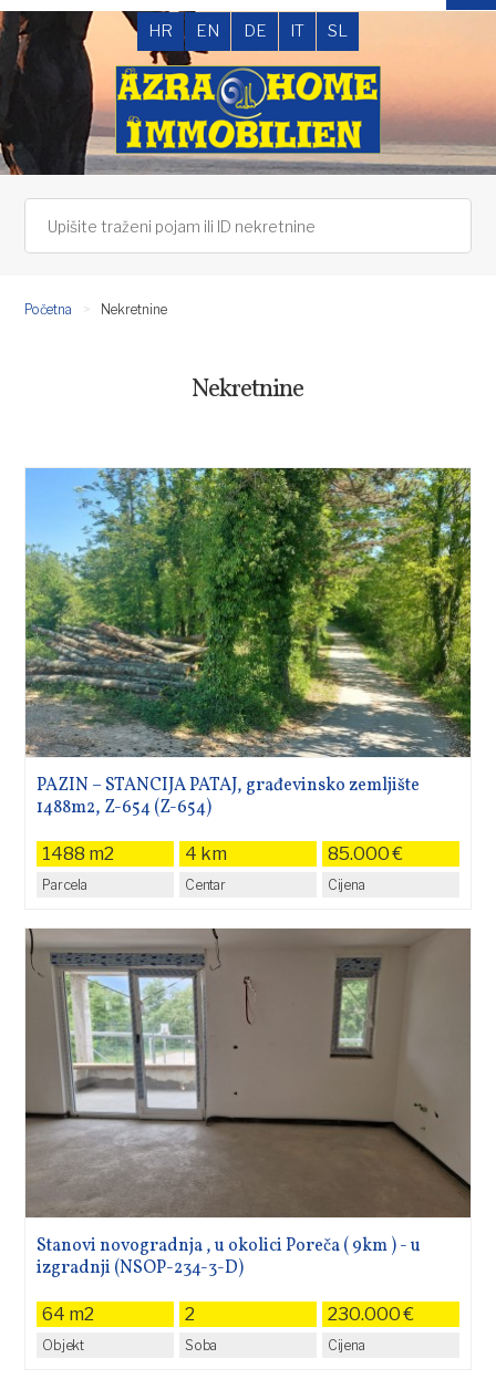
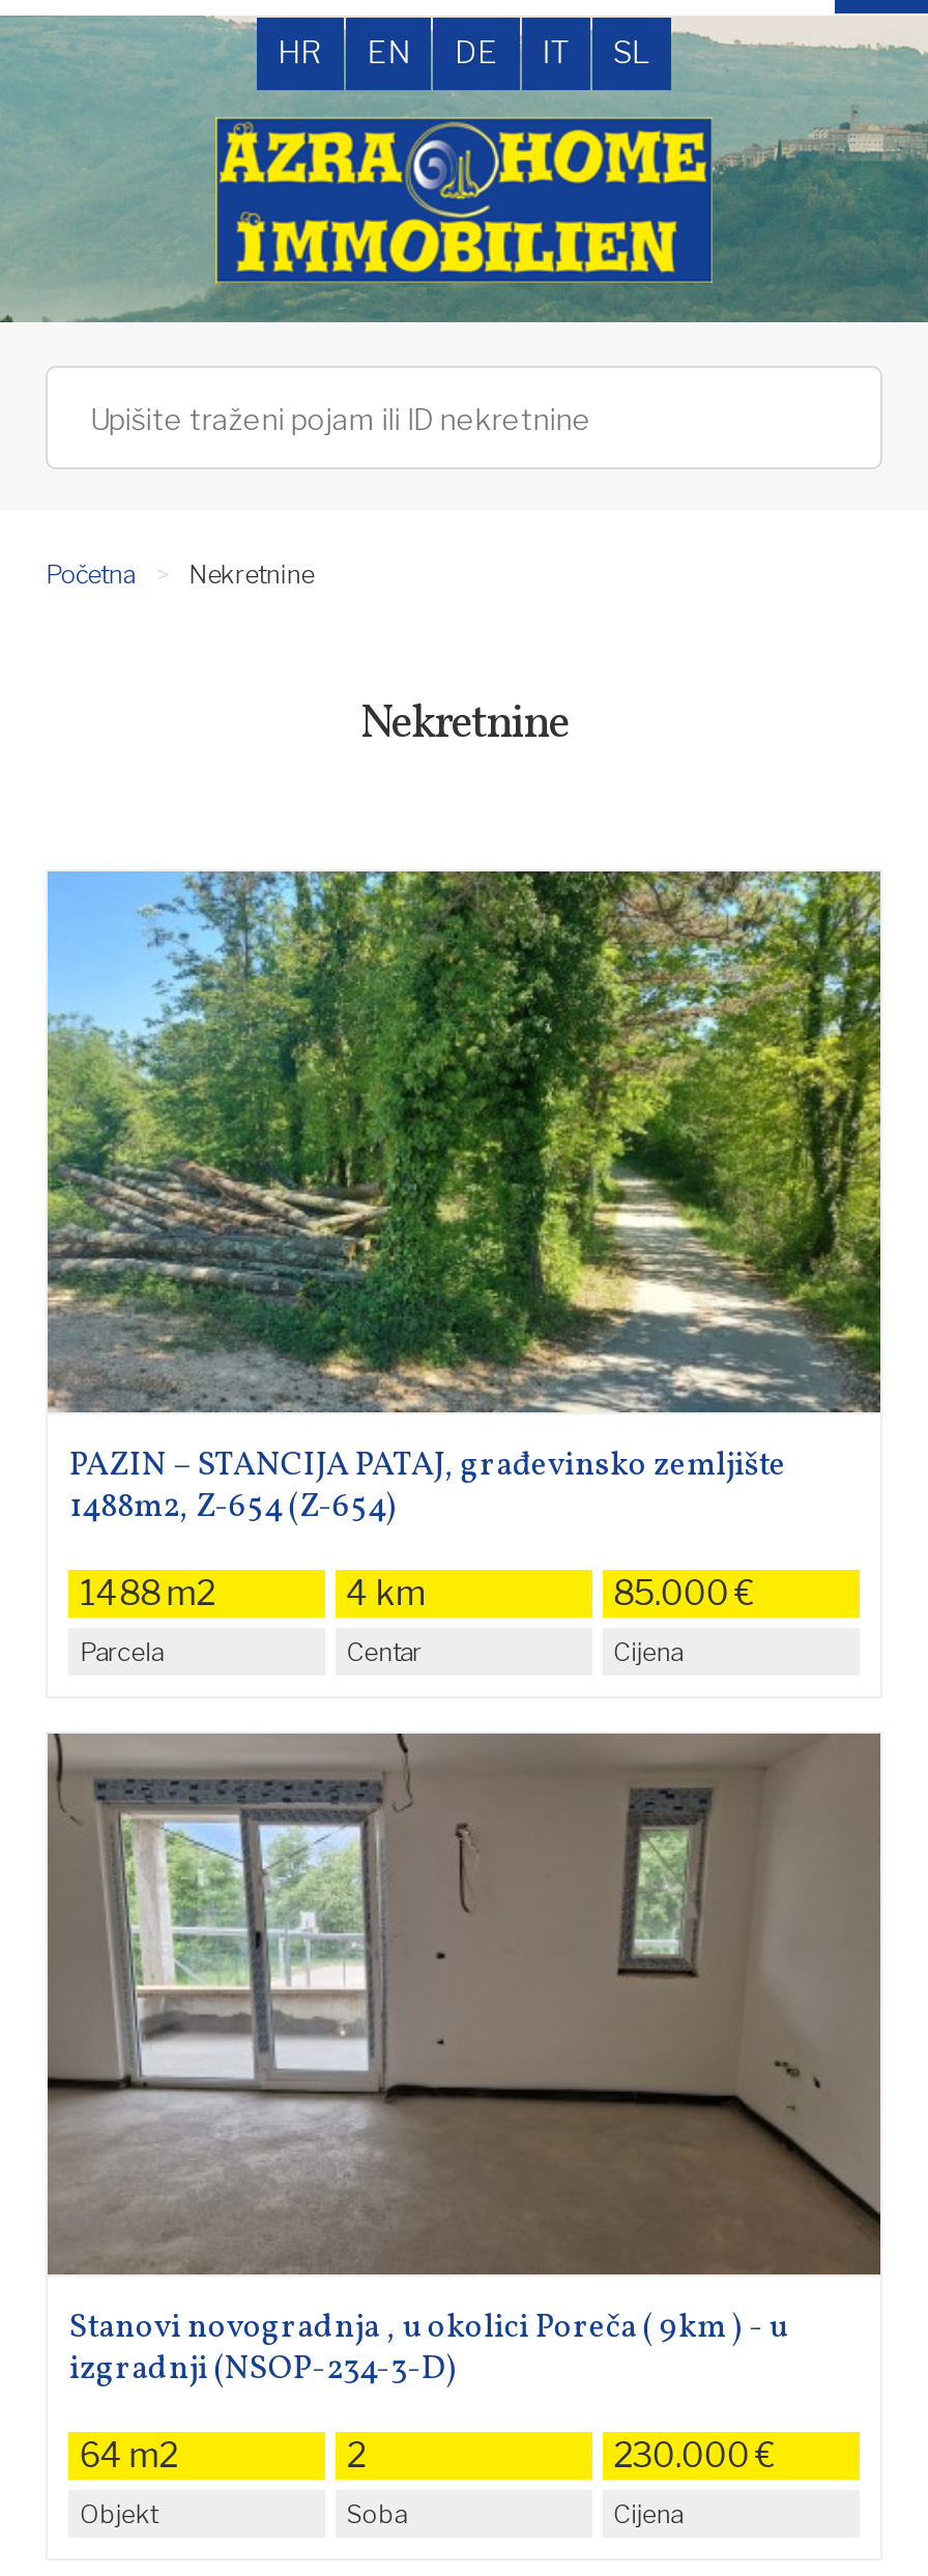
- [image]
+ [image]
